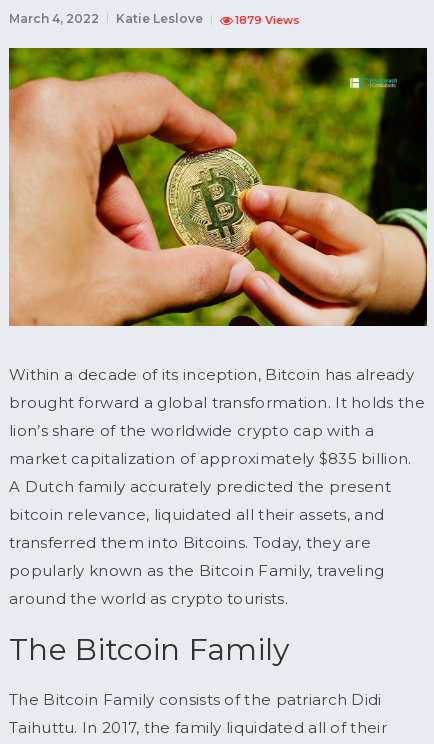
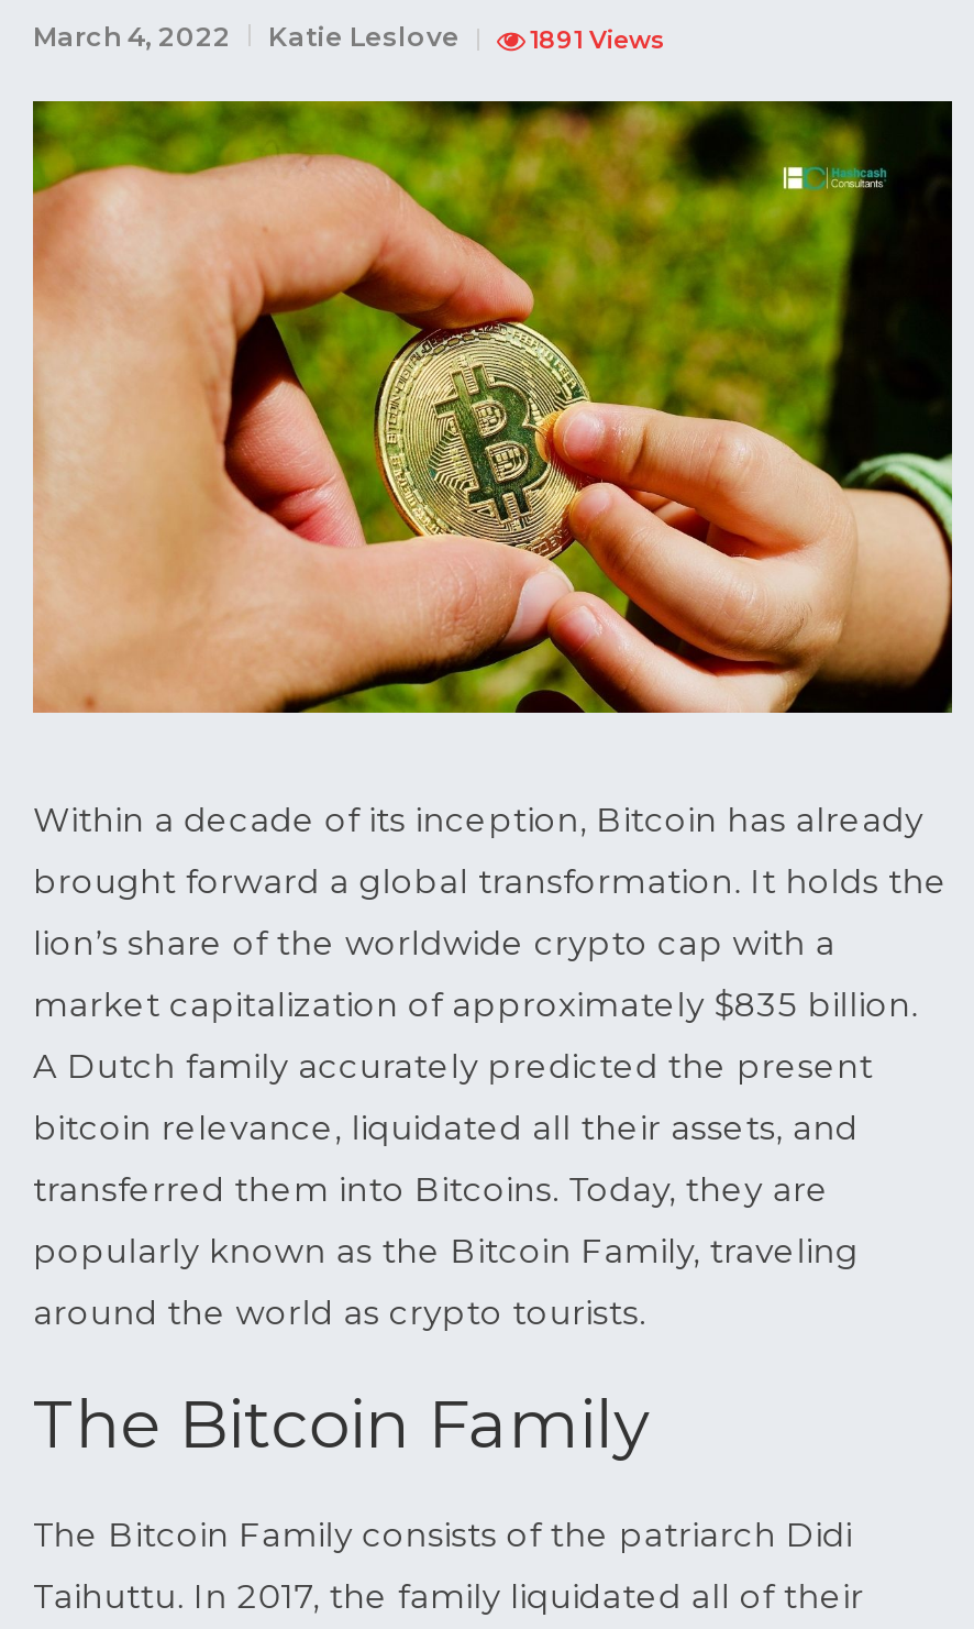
- 1879 Views
+ 1891 Views
